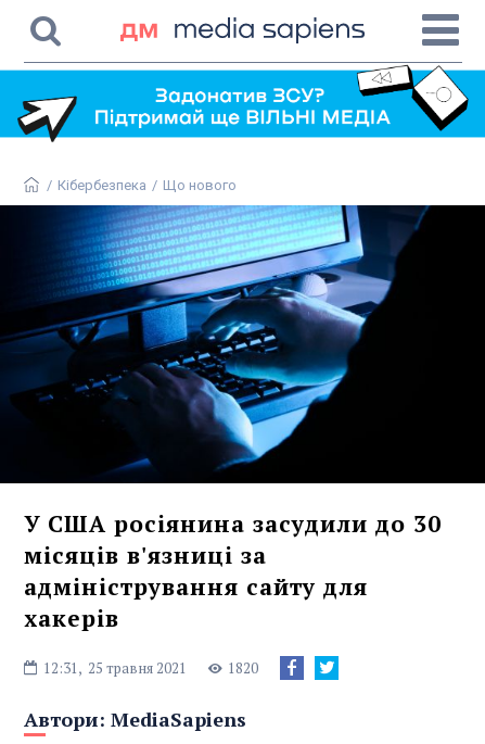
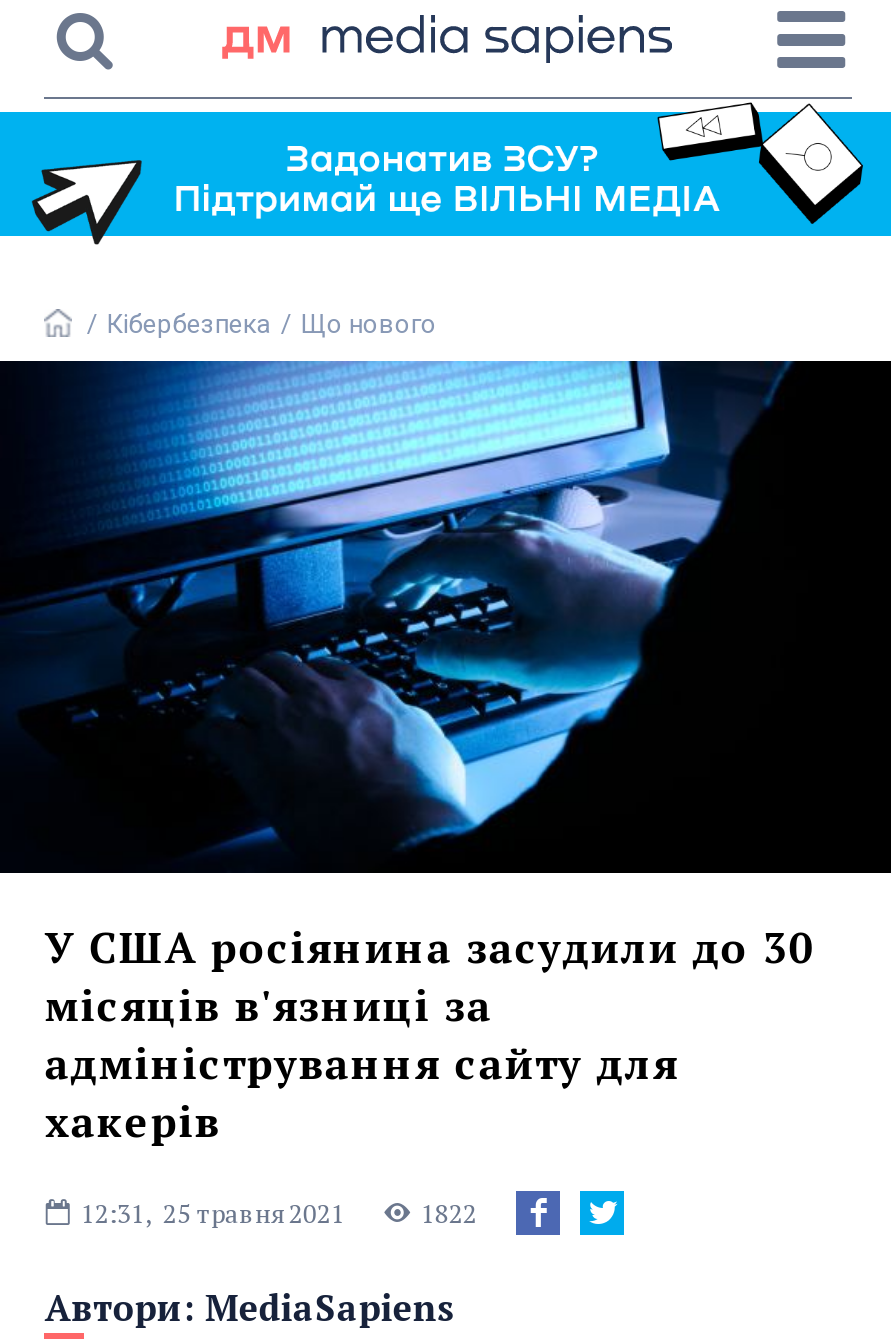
- 1820
+ 1822
